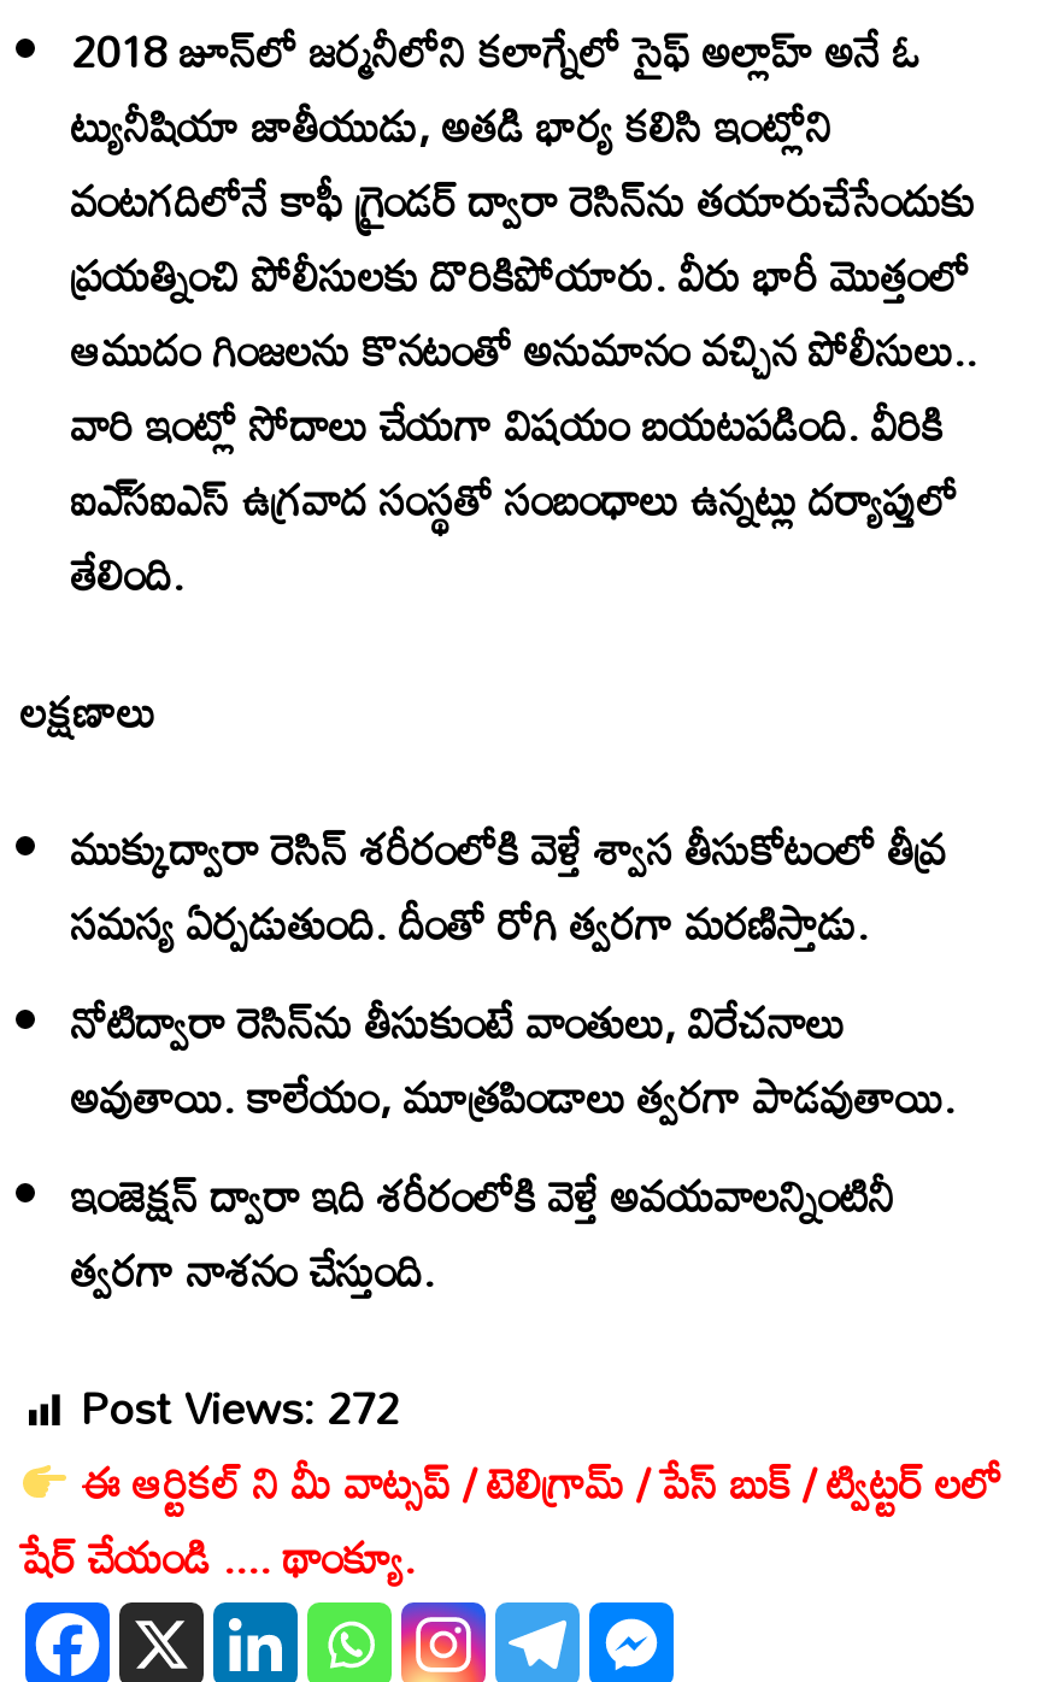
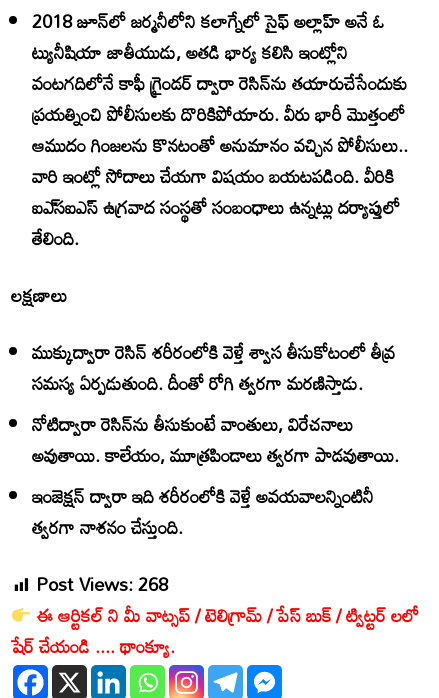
- Post Views: 272
+ Post Views: 268
